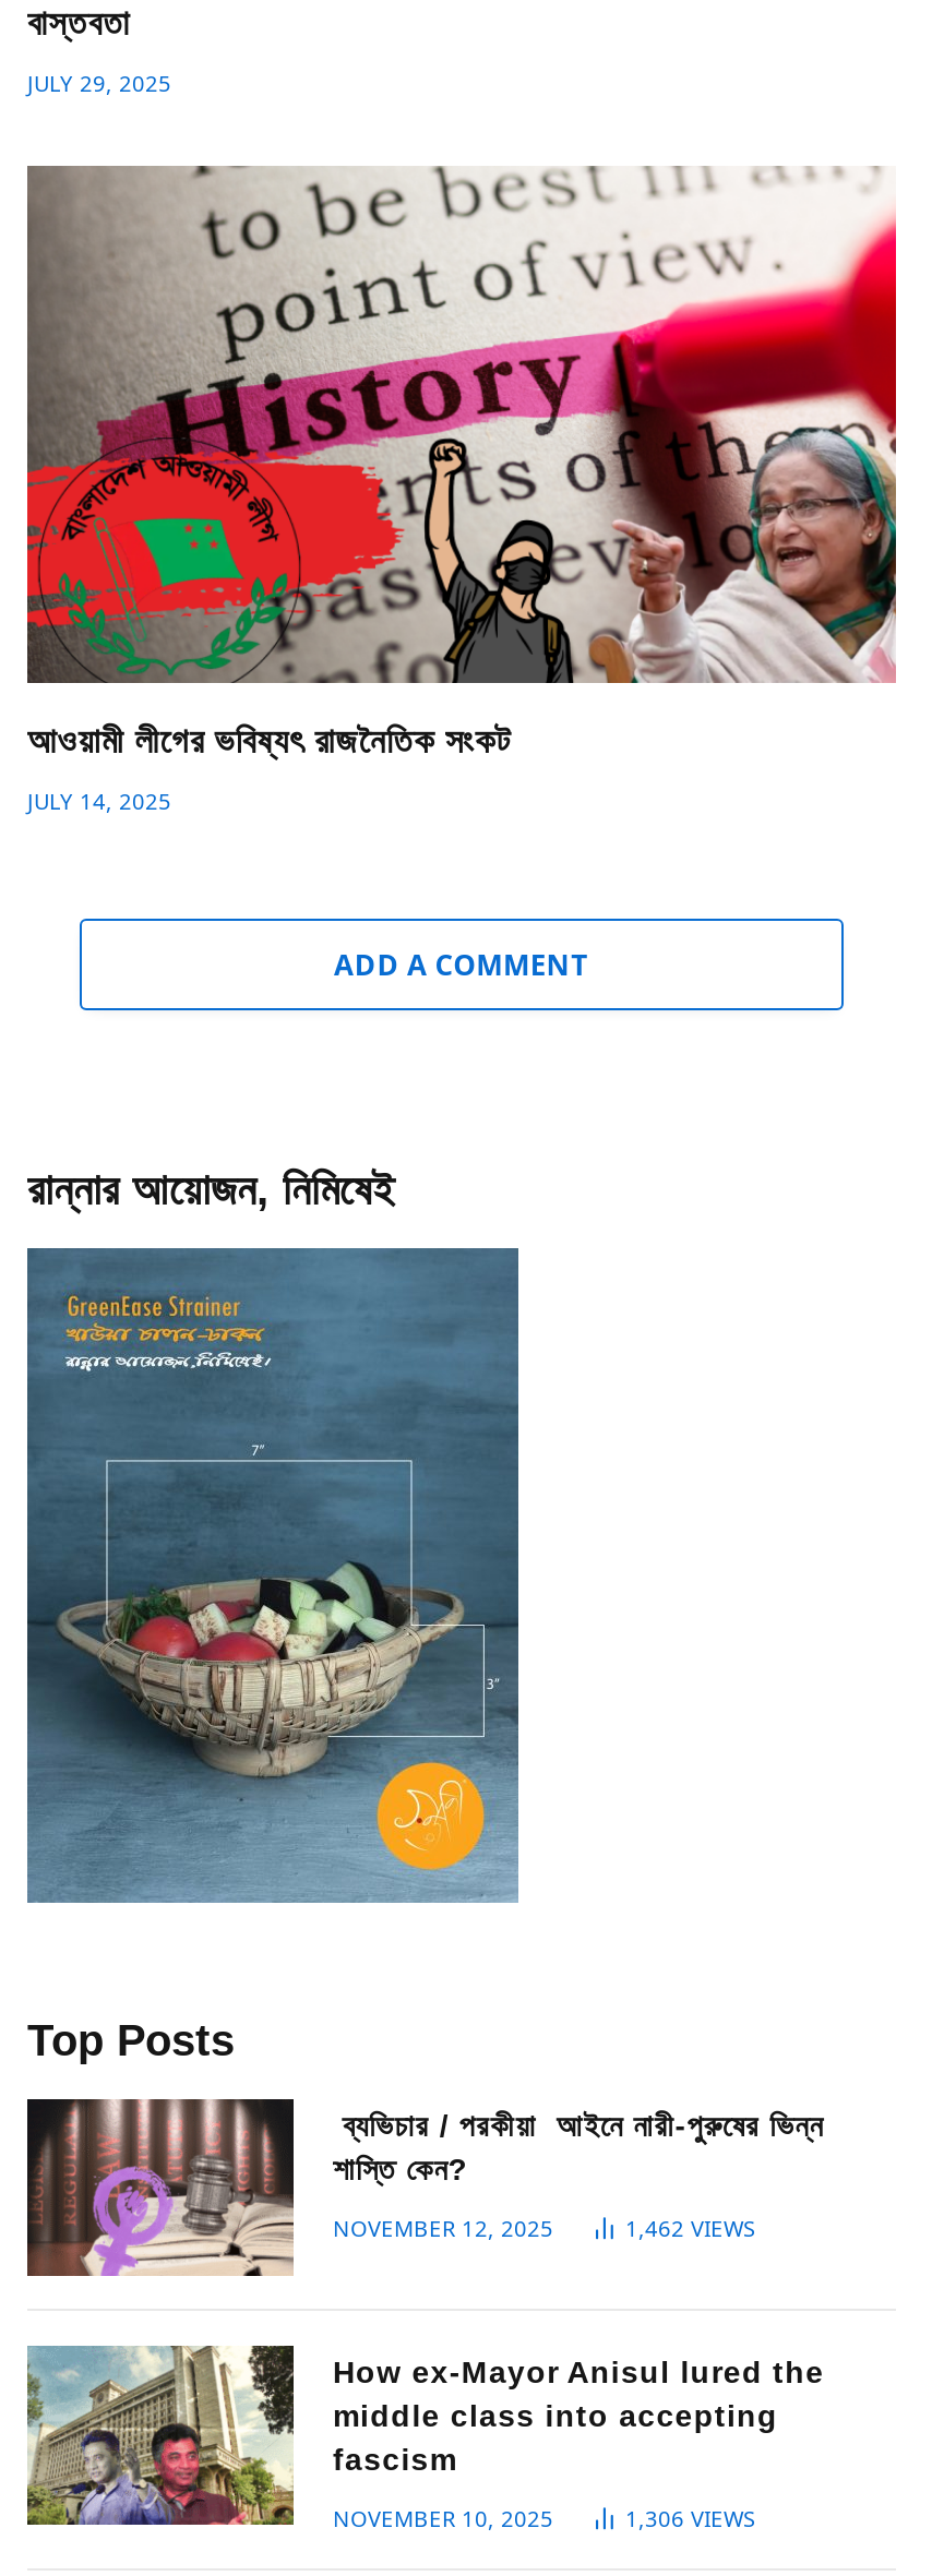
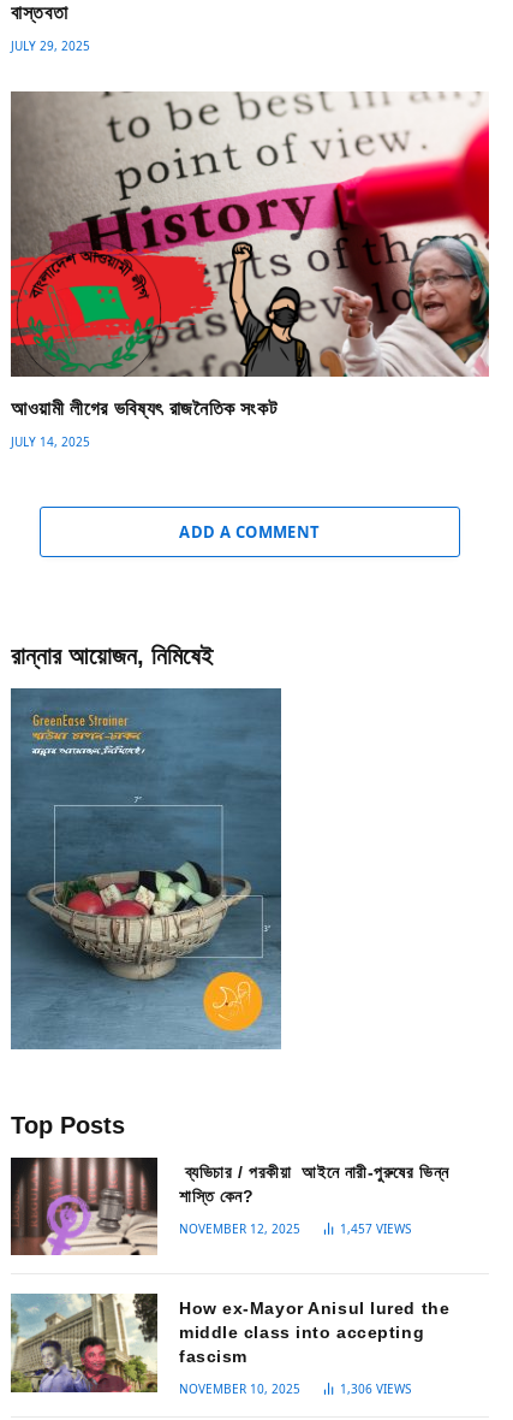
- 1,462 VIEWS
+ 1,457 VIEWS
